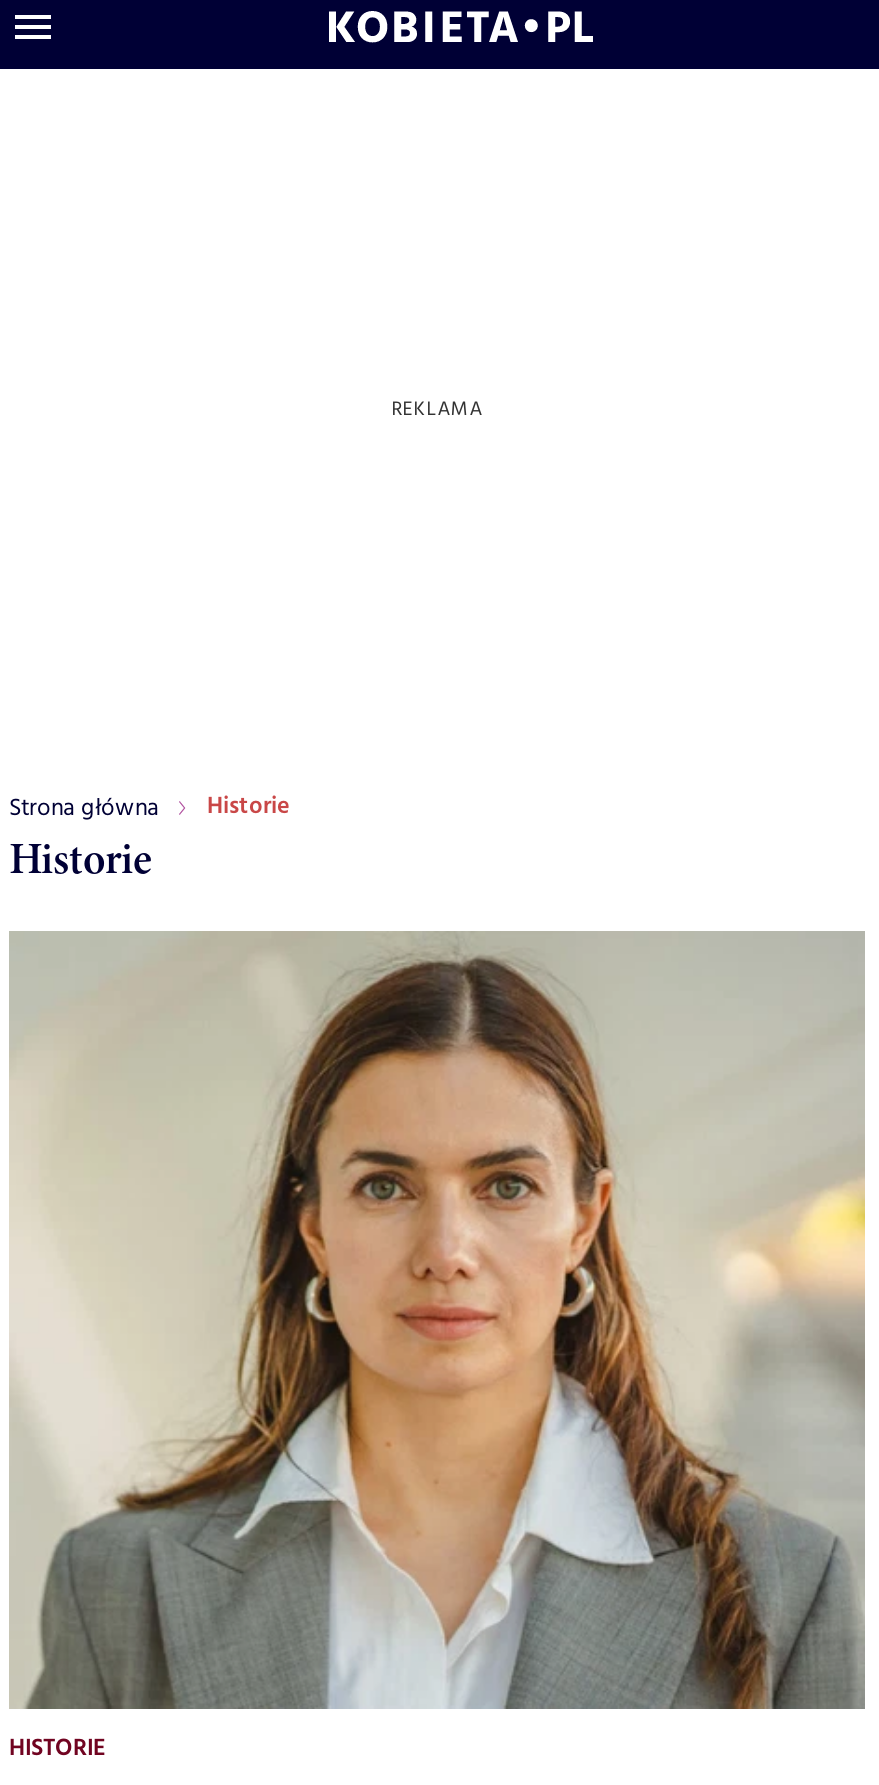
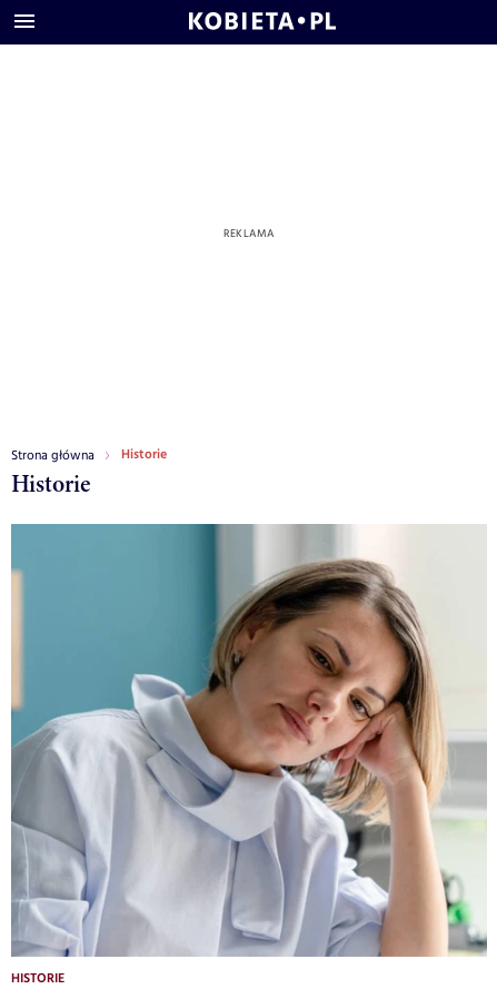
- [image]
+ [image]
